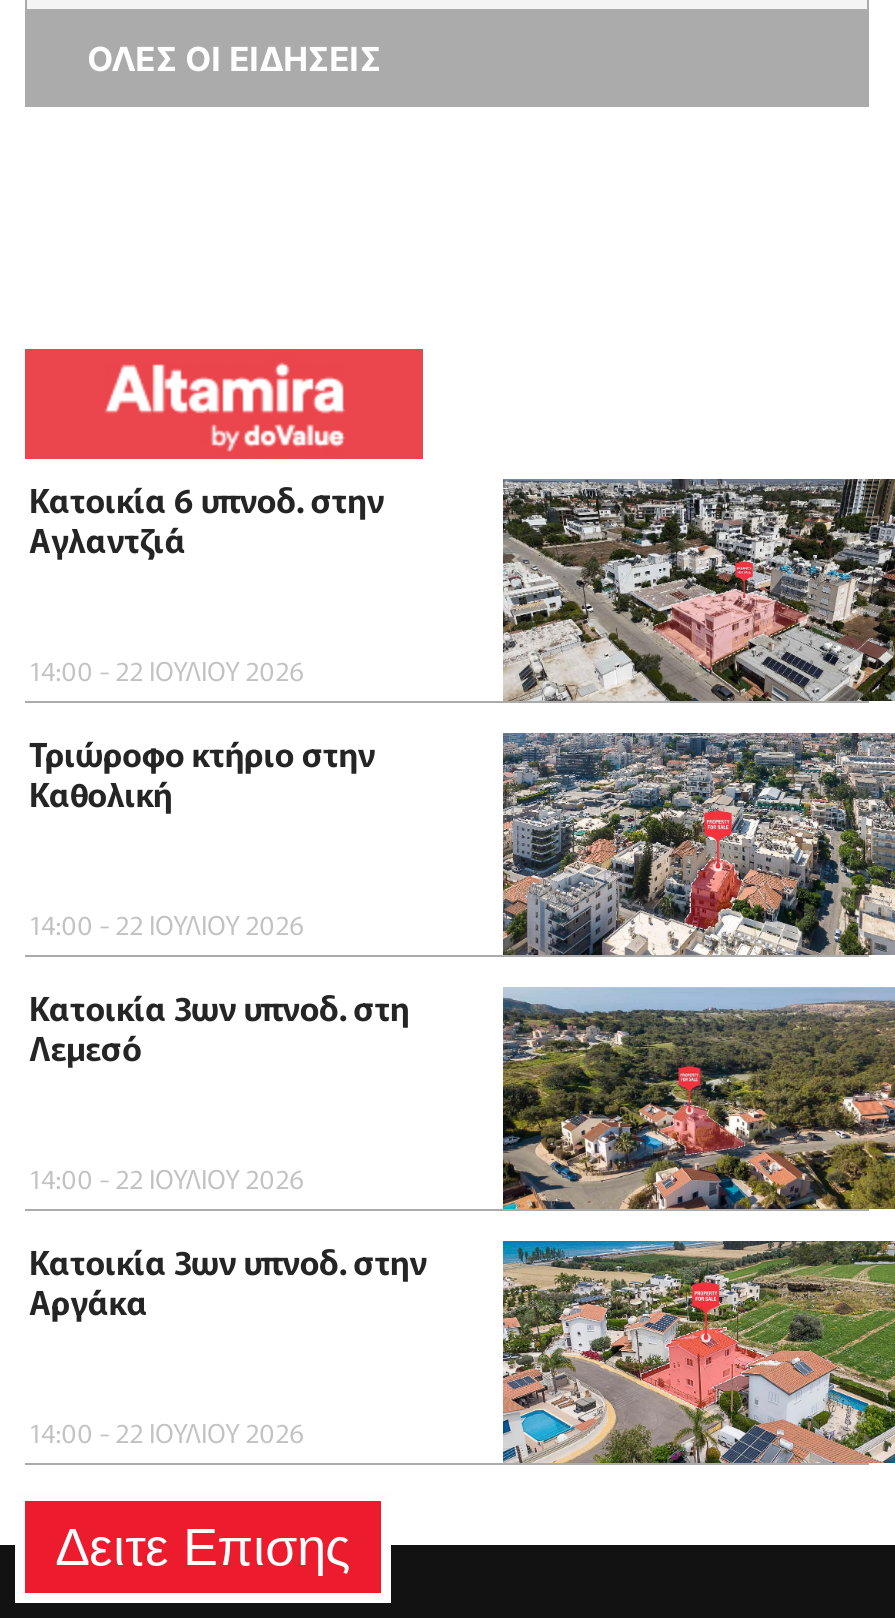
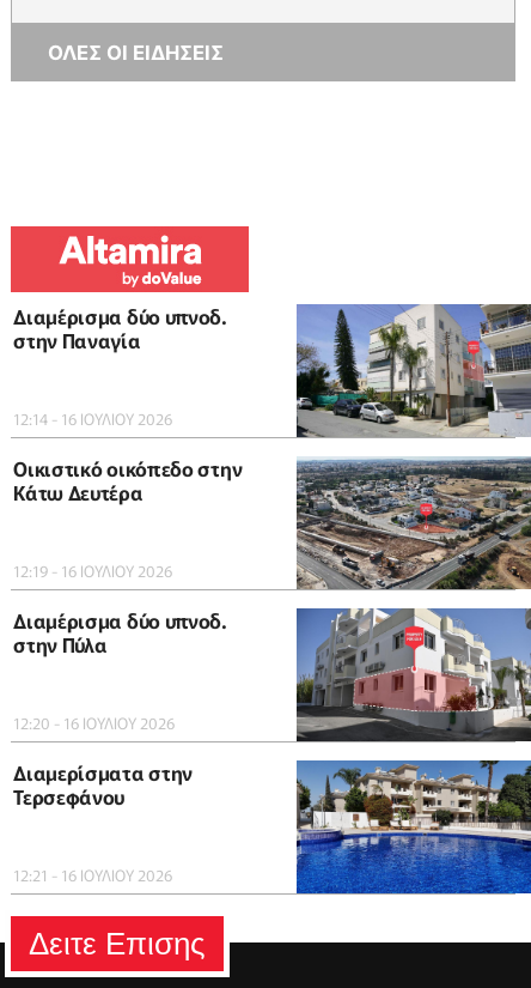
- Κατοικία 6 υπνοδ. στην
- Αγλαντζιά
+ Διαμέρισμα δύο υπνοδ.
+ στην Παναγία

- [image]
+ [image]

- 14:00 - 22 ΙΟΥΛΙΟΥ 2026
+ 12:14 - 16 ΙΟΥΛΙΟΥ 2026

- Τριώροφο κτήριο στην
- Καθολική
+ Οικιστικό οικόπεδο στην
+ Κάτω Δευτέρα

- [image]
+ [image]

- 14:00 - 22 ΙΟΥΛΙΟΥ 2026
+ 12:19 - 16 ΙΟΥΛΙΟΥ 2026

- Κατοικία 3ων υπνοδ. στη
- Λεμεσό
+ Διαμέρισμα δύο υπνοδ.
+ στην Πύλα

- [image]
+ [image]

- 14:00 - 22 ΙΟΥΛΙΟΥ 2026
+ 12:20 - 16 ΙΟΥΛΙΟΥ 2026

- Κατοικία 3ων υπνοδ. στην
- Αργάκα
+ Διαμερίσματα στην
+ Τερσεφάνου

- [image]
+ [image]

- 14:00 - 22 ΙΟΥΛΙΟΥ 2026
+ 12:21 - 16 ΙΟΥΛΙΟΥ 2026
